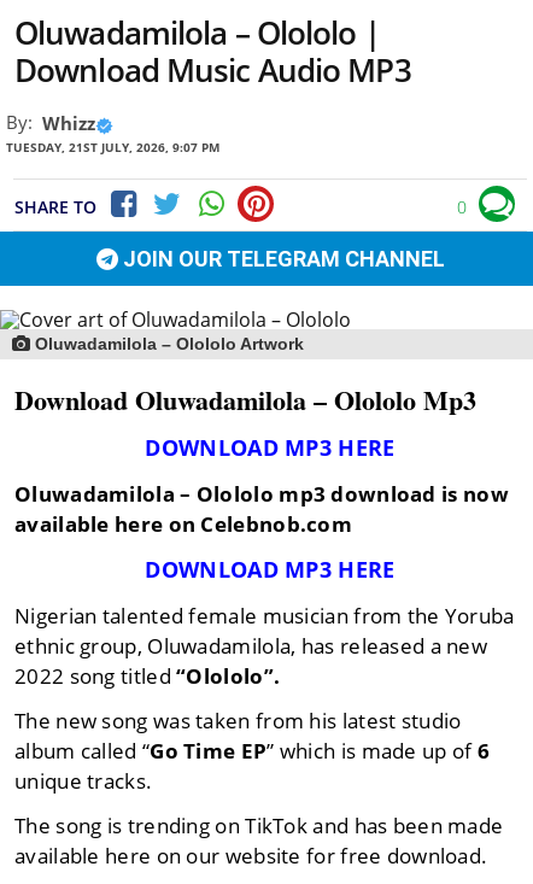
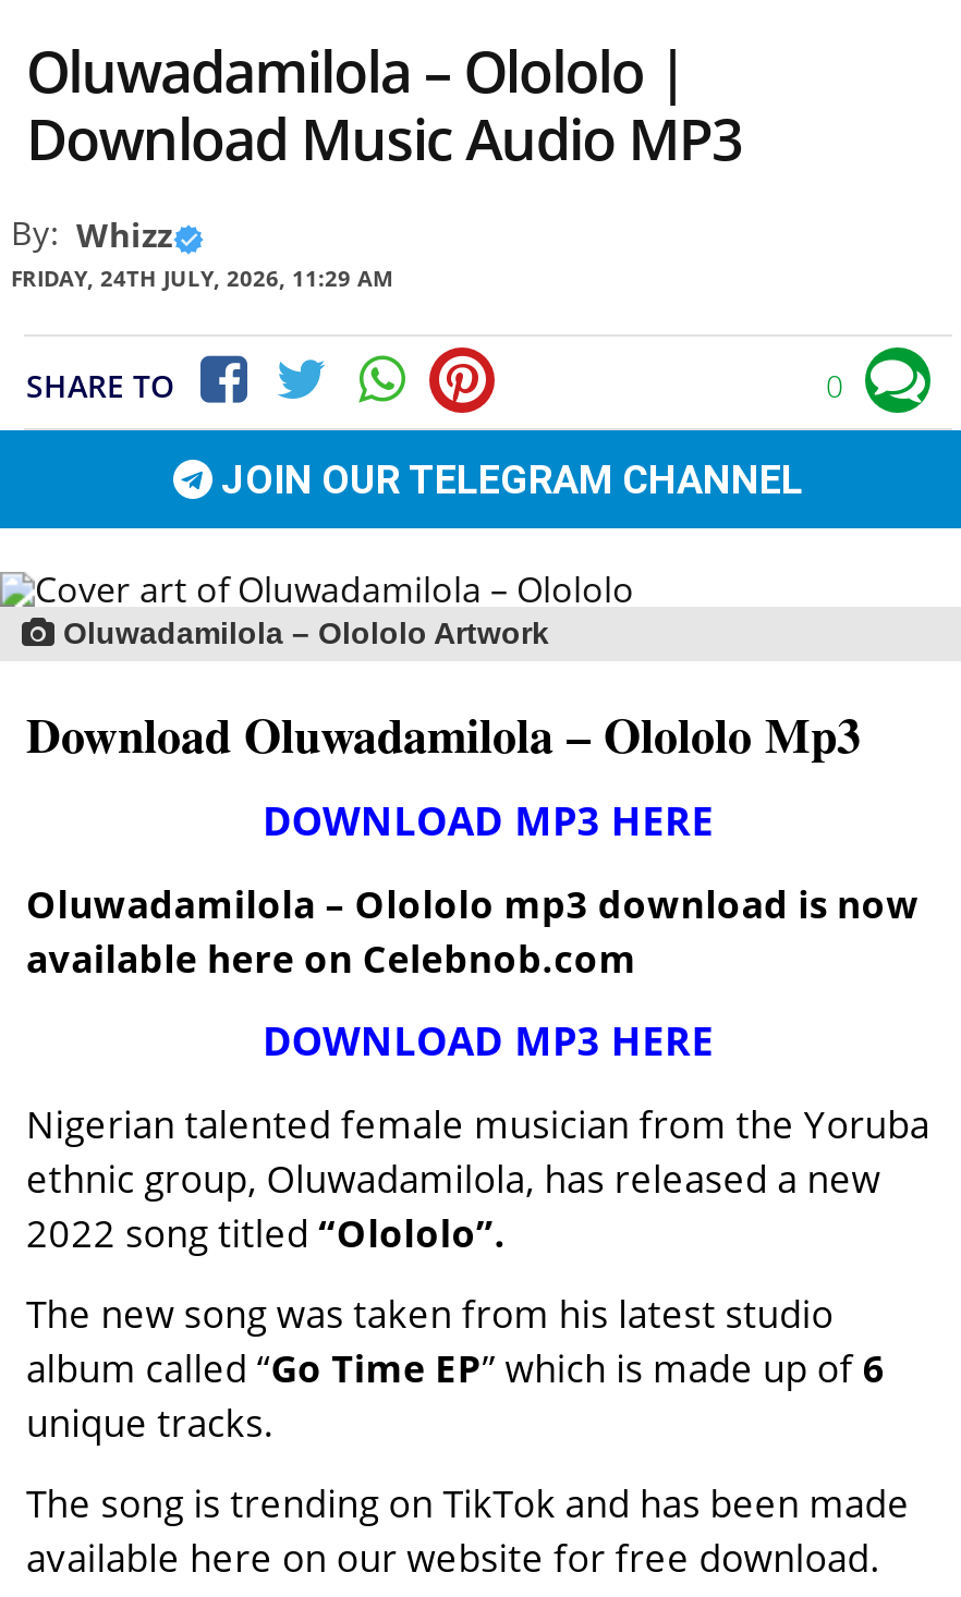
- TUESDAY, 21ST JULY, 2026, 9:07 PM
+ FRIDAY, 24TH JULY, 2026, 11:29 AM
